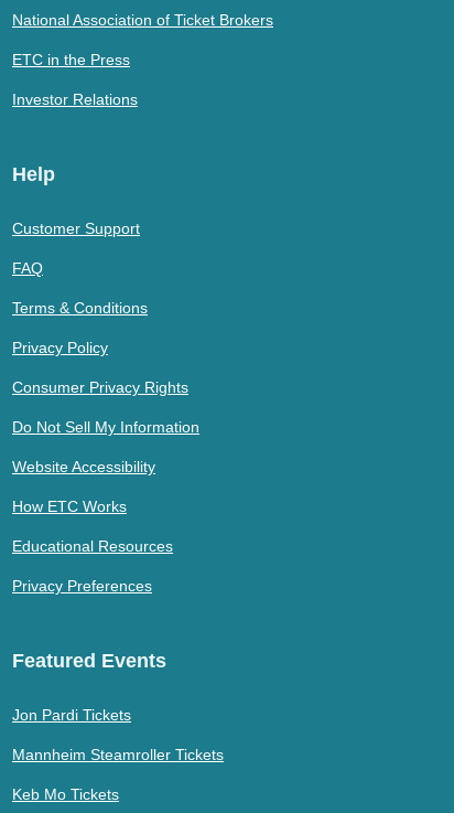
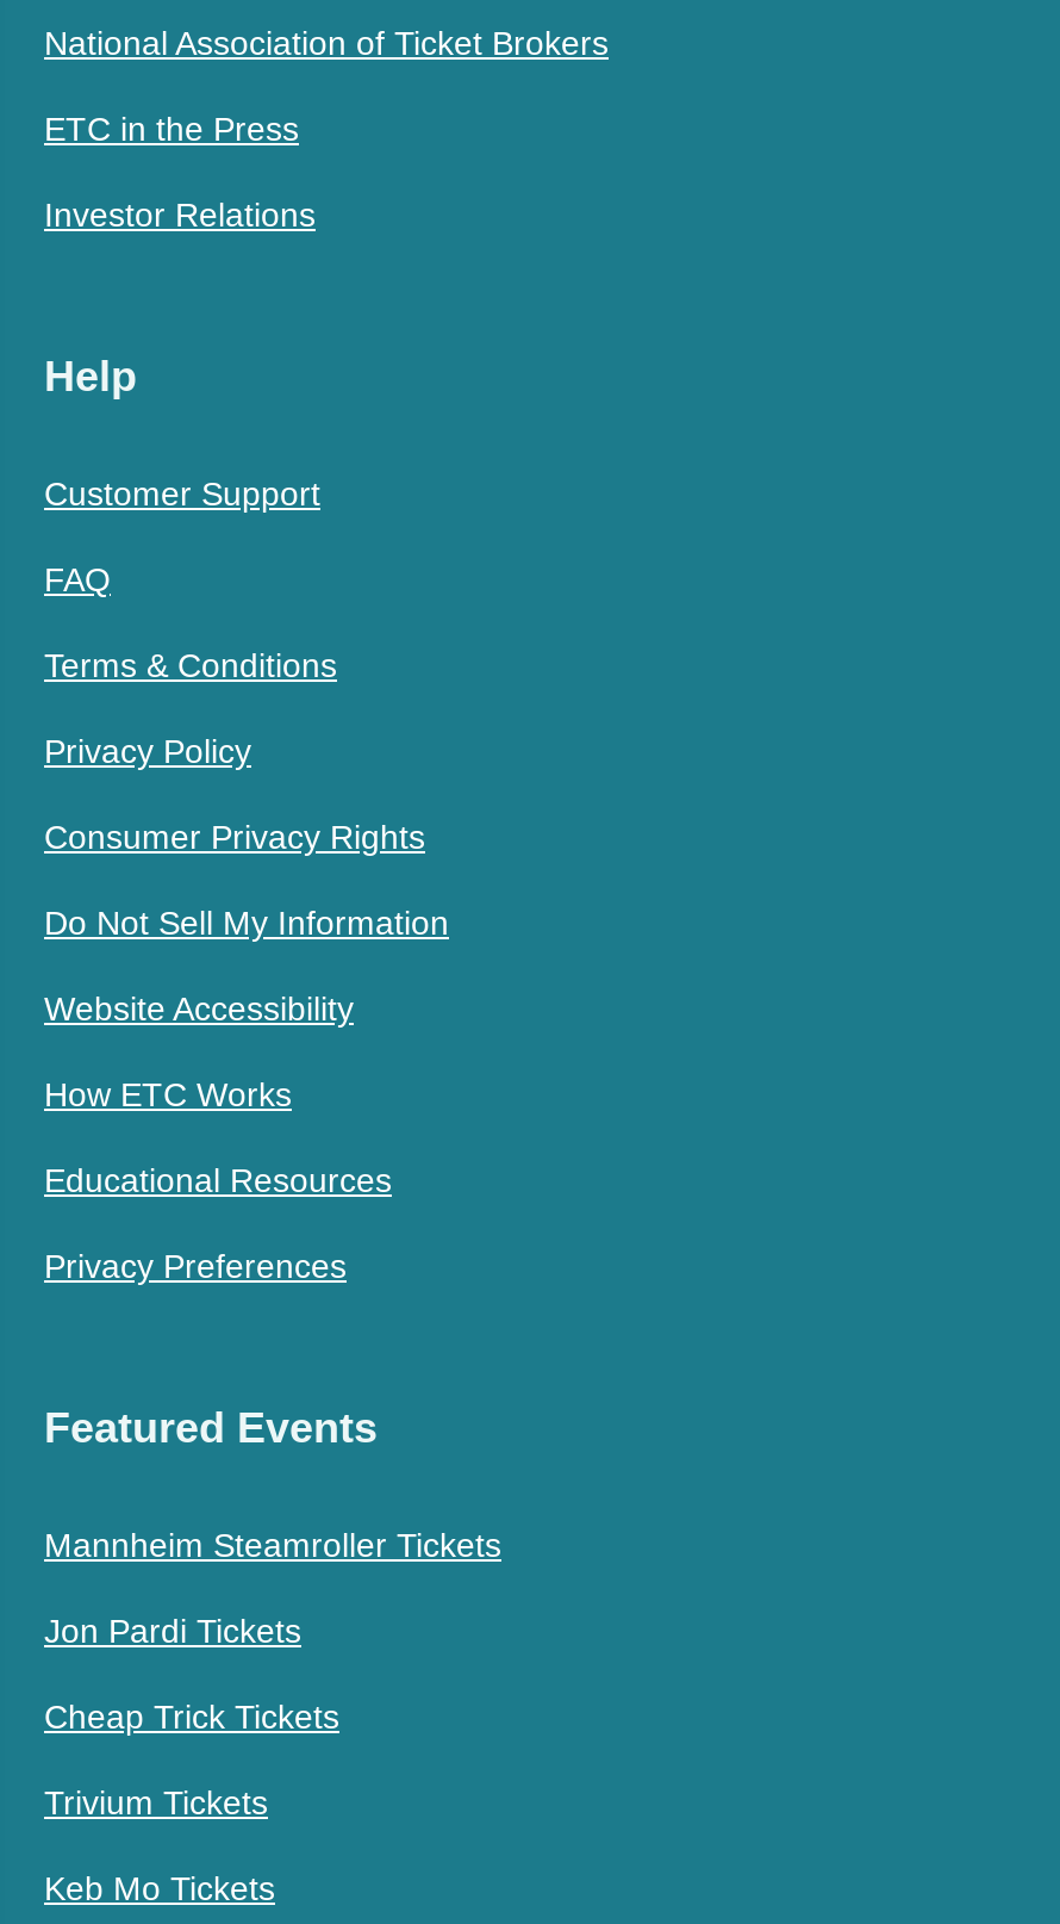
+ Cheap Trick Tickets
+ Trivium Tickets

moved up: Mannheim Steamroller Tickets
